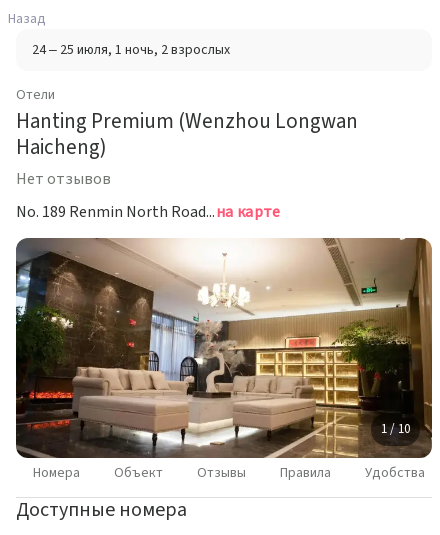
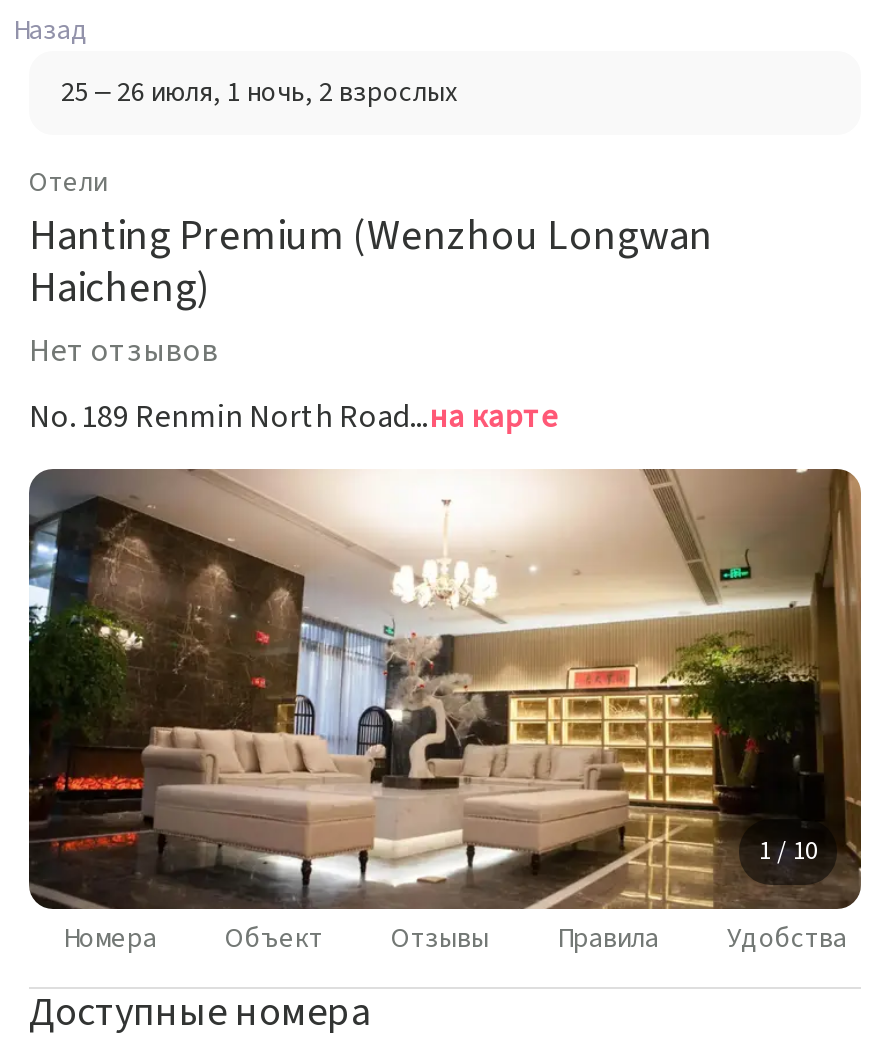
- 24 – 25 июля, 1 ночь, 2 взрослых
+ 25 – 26 июля, 1 ночь, 2 взрослых
